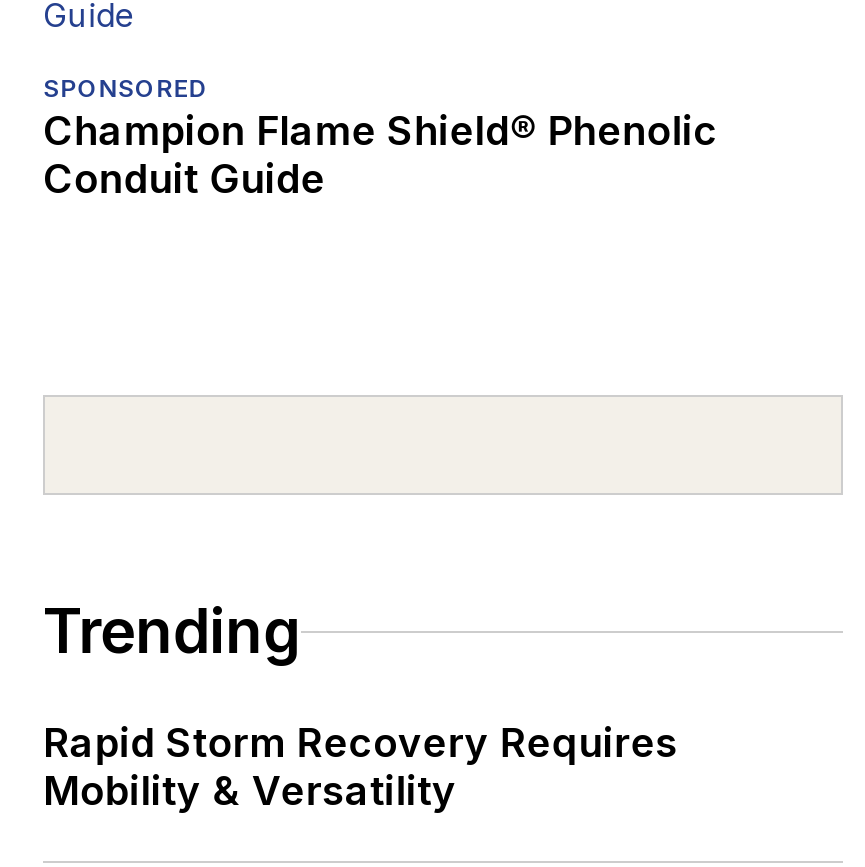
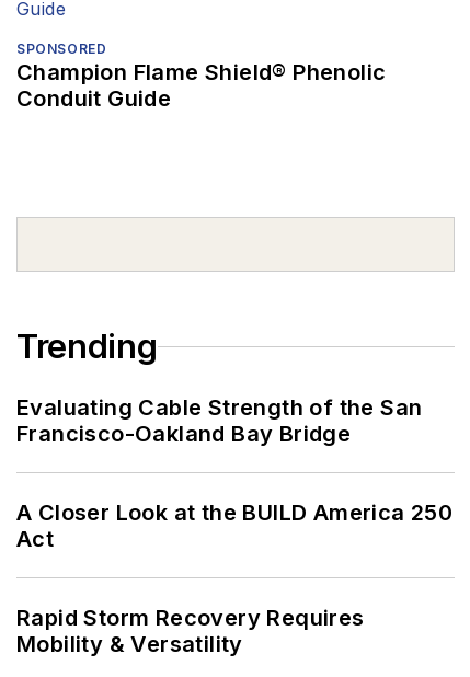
+ Evaluating Cable Strength of the San
+ Francisco-Oakland Bay Bridge
+ A Closer Look at the BUILD America 250
+ Act
